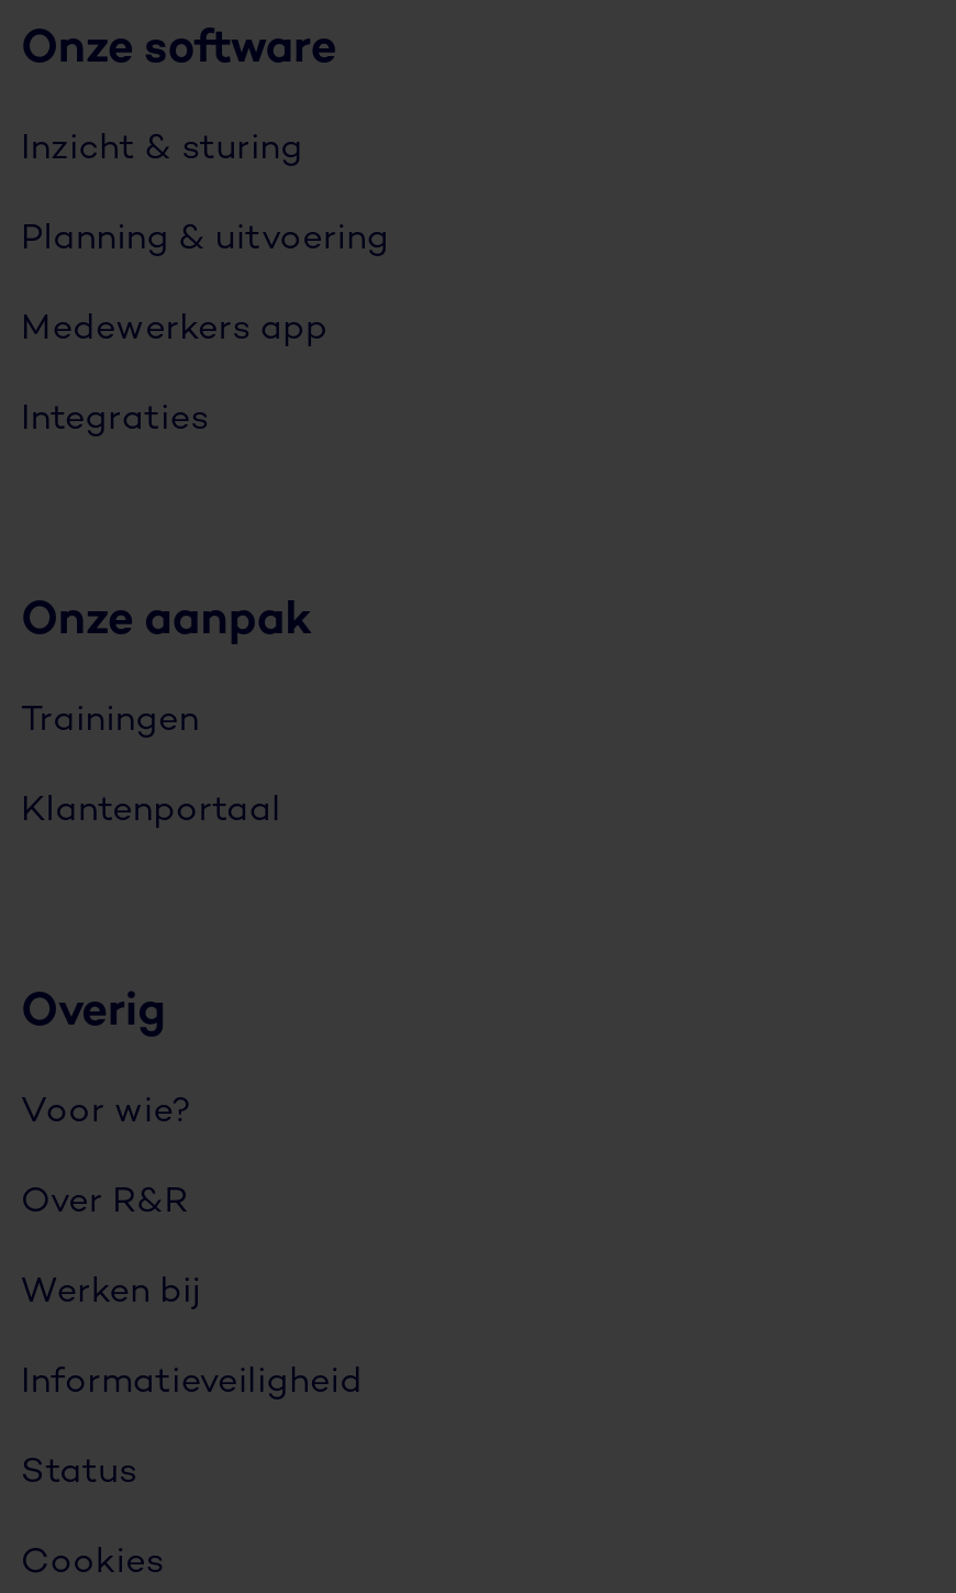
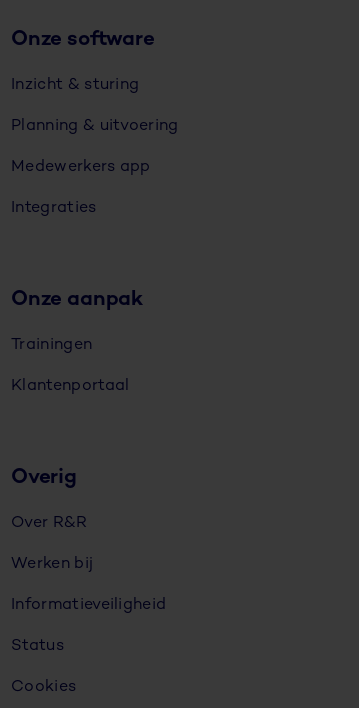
- Voor wie?
